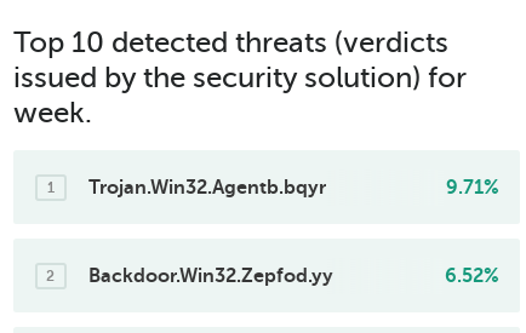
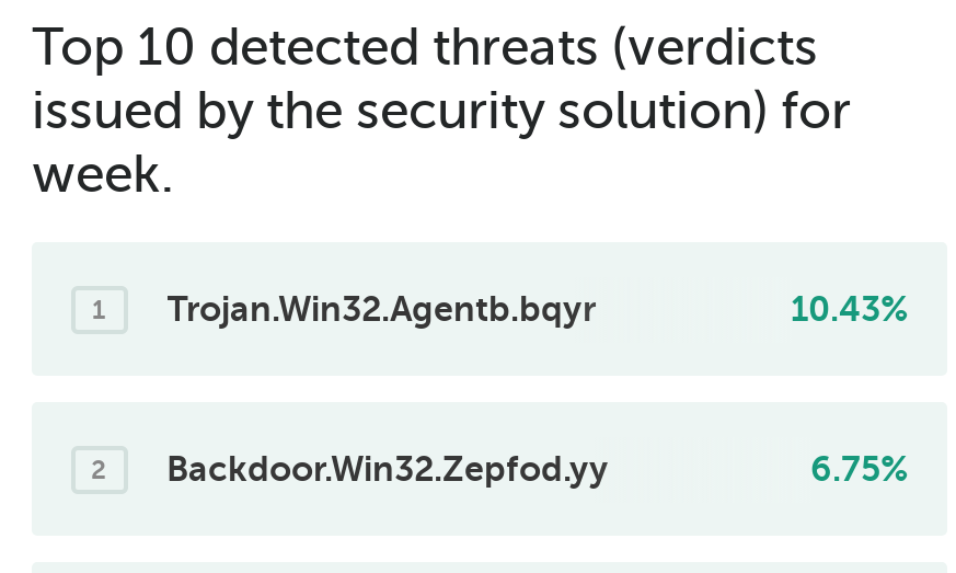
- 9.71%
+ 10.43%

- 6.52%
+ 6.75%
